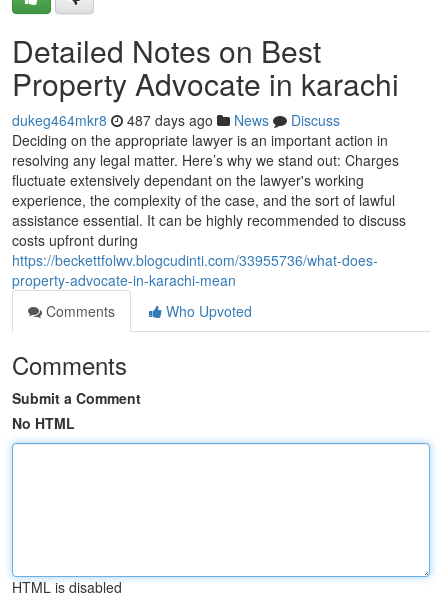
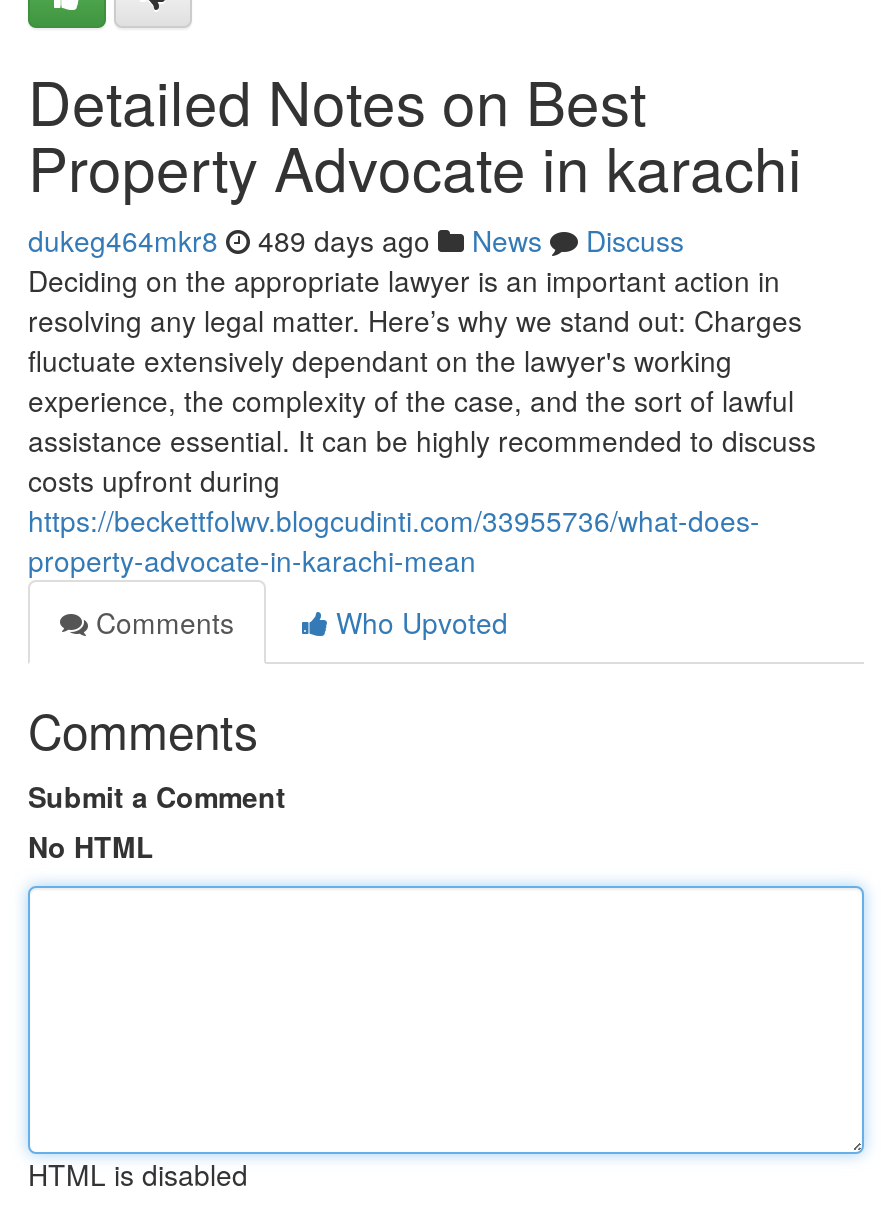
- dukeg464mkr8 487 days ago News Discuss
+ dukeg464mkr8 489 days ago News Discuss
